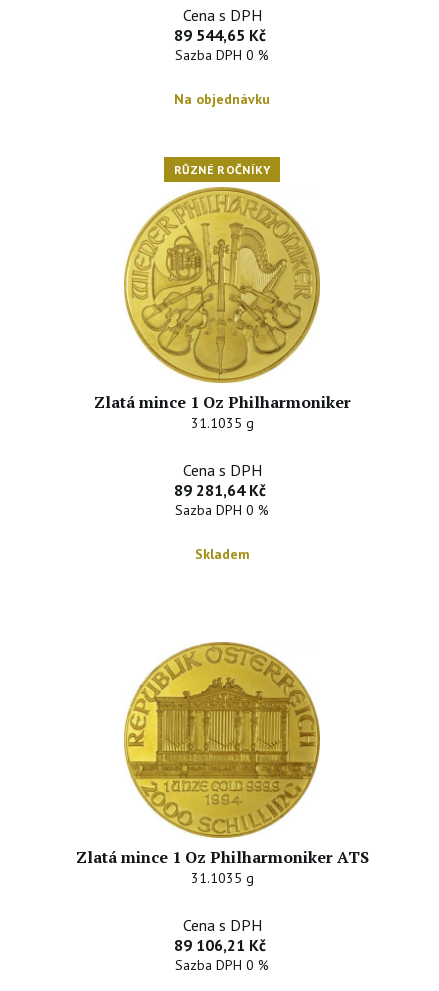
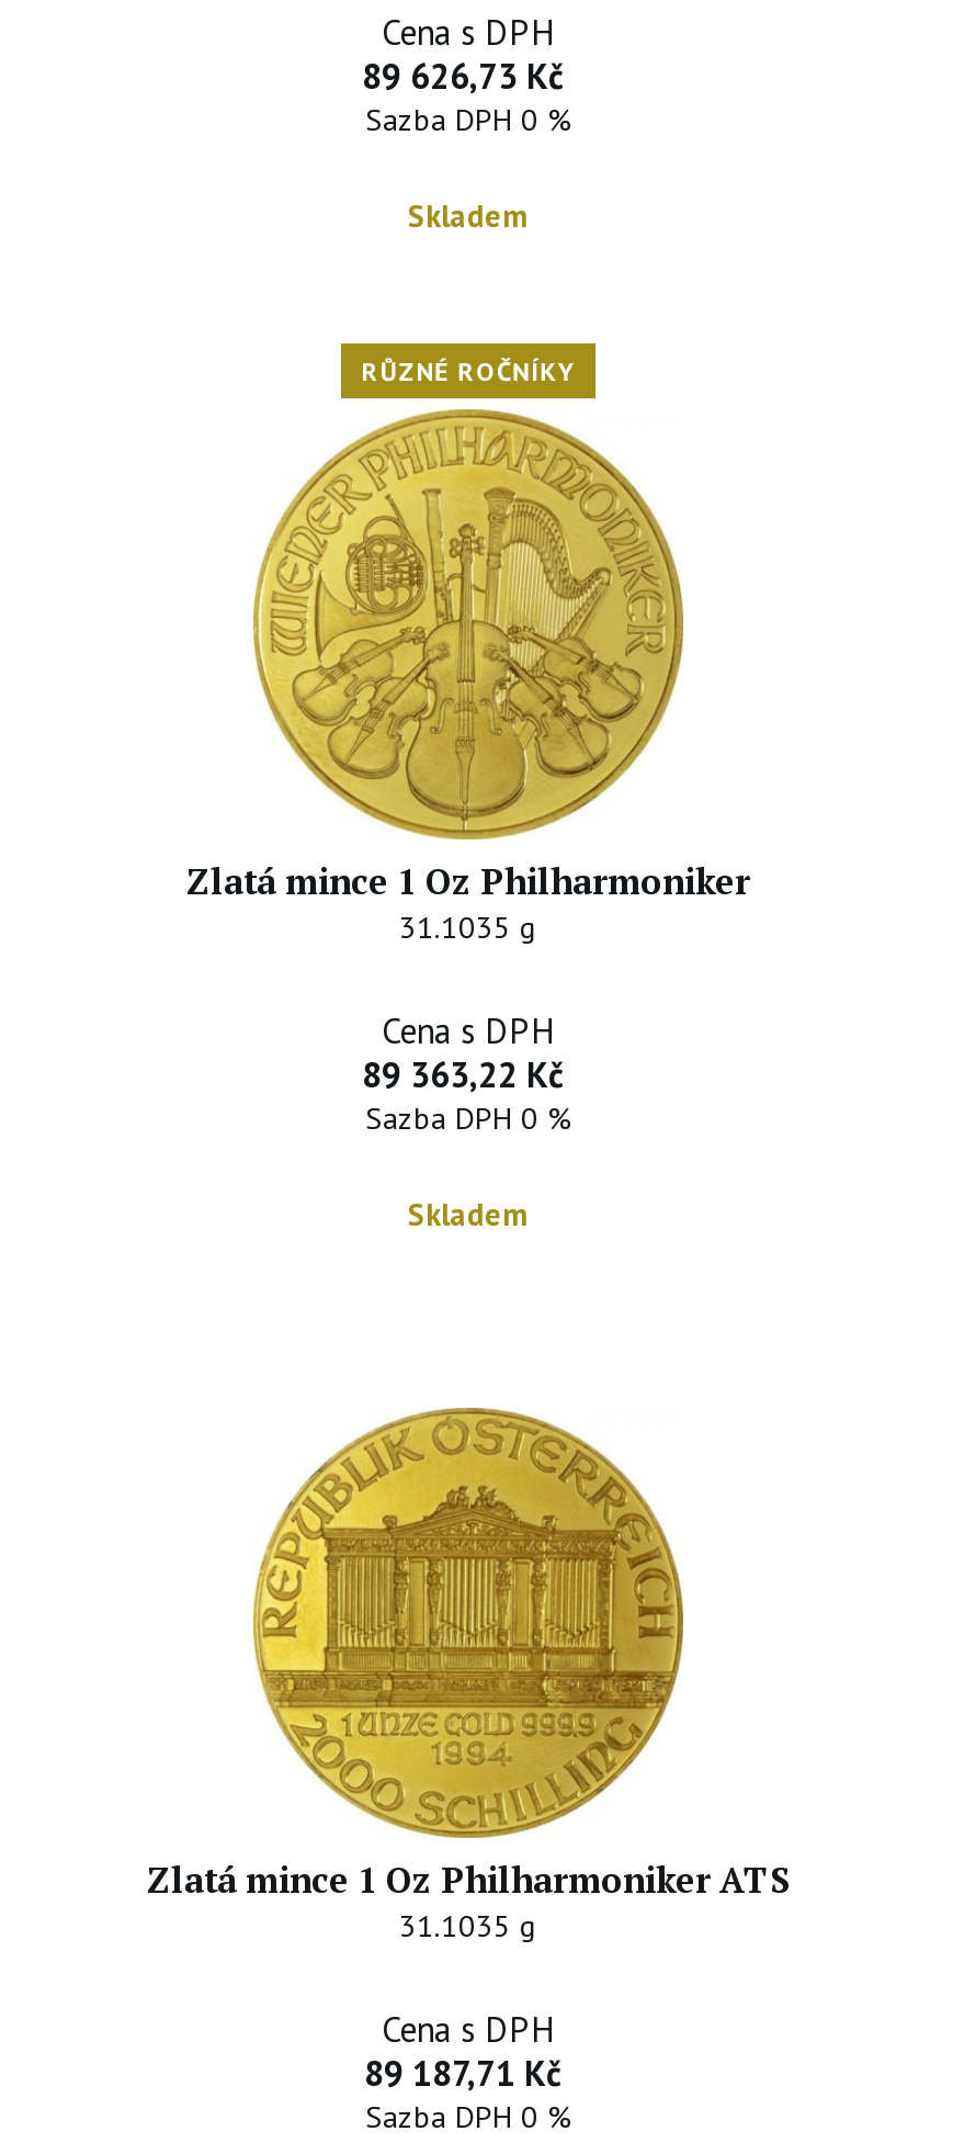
- 89 544,65 Kč
+ 89 626,73 Kč

- Na objednávku
+ Skladem

- 89 281,64 Kč
+ 89 363,22 Kč

- 89 106,21 Kč
+ 89 187,71 Kč
